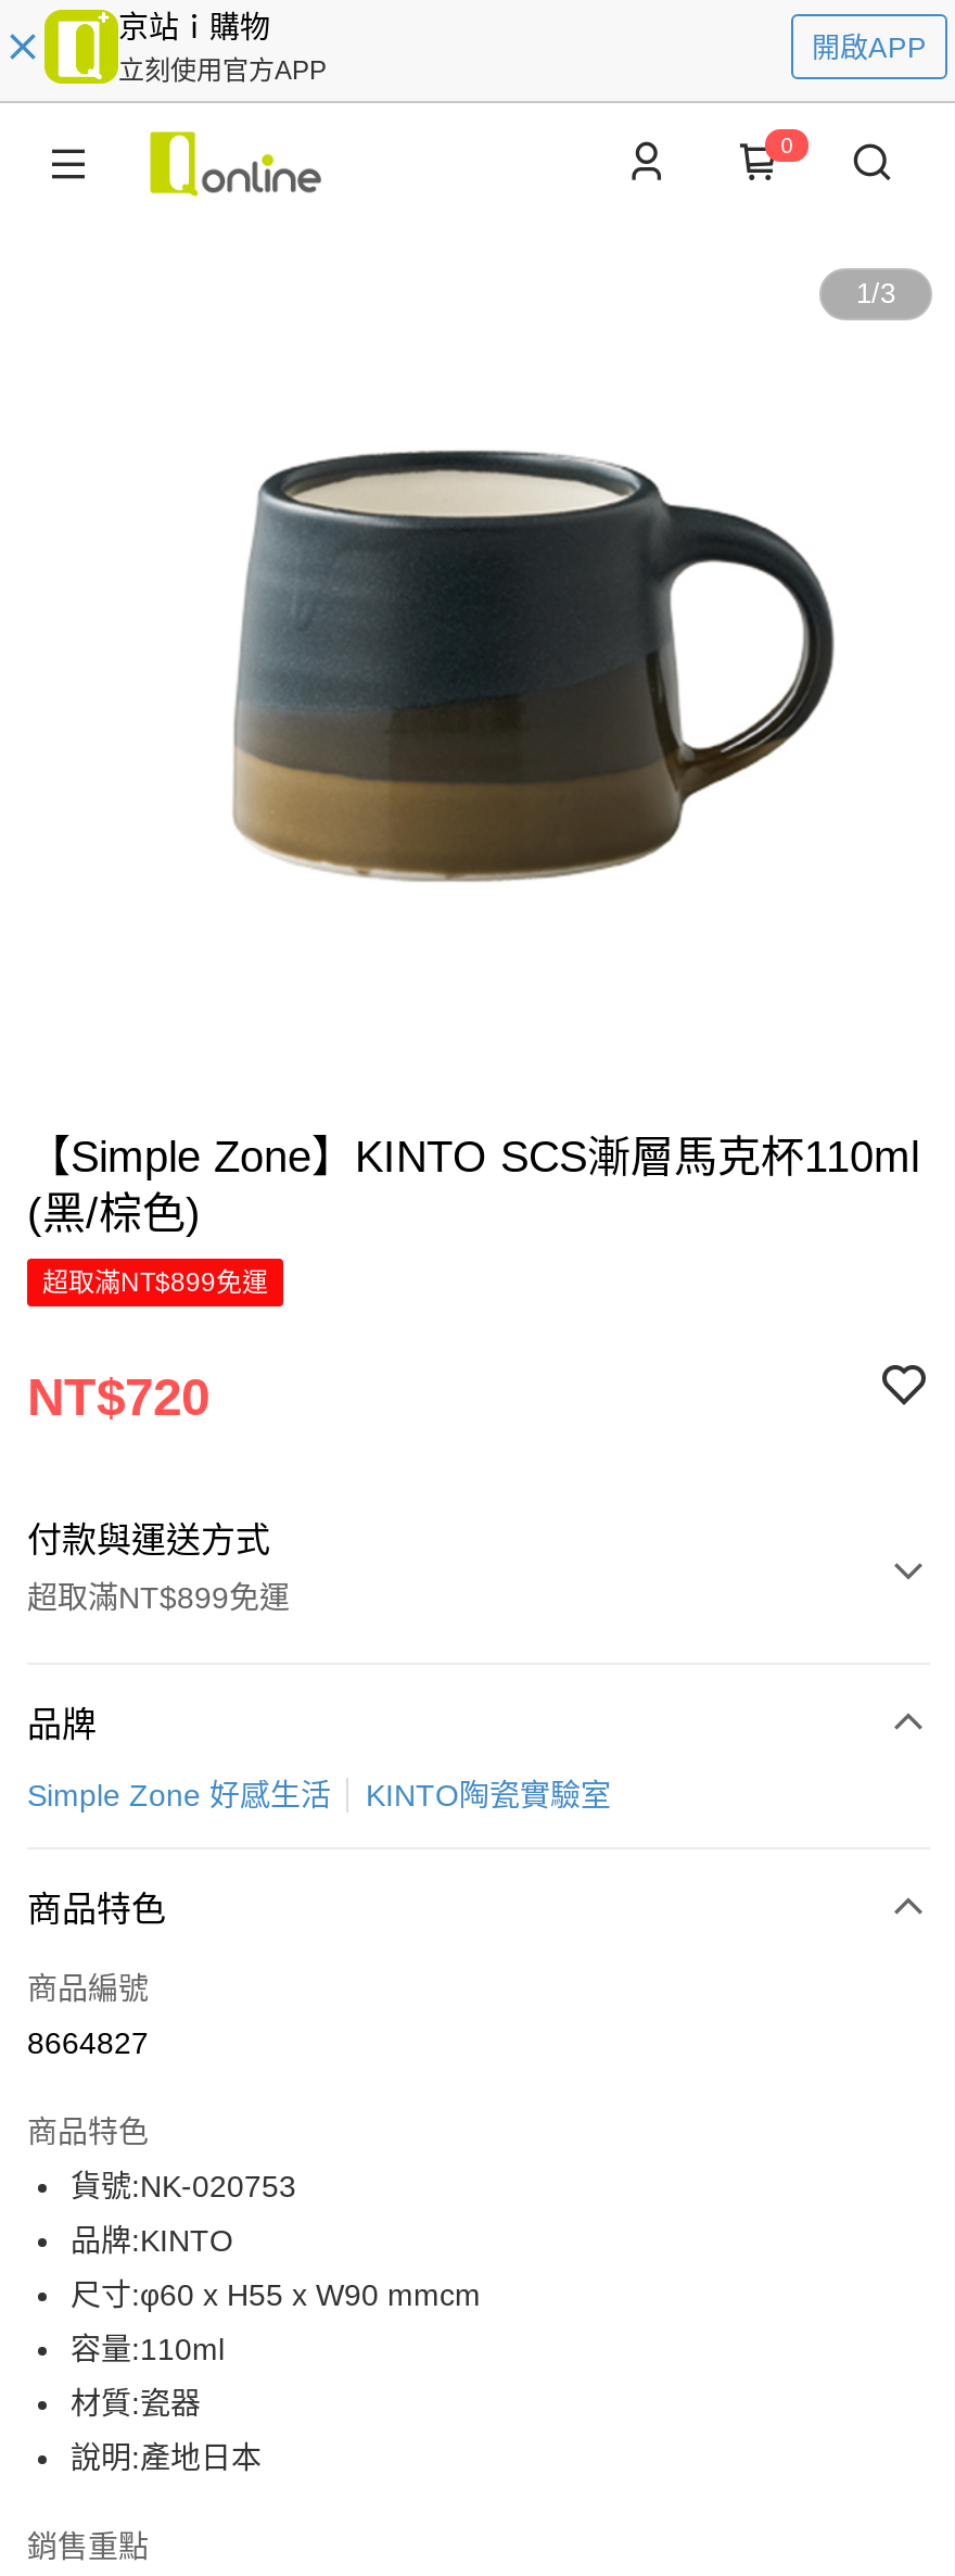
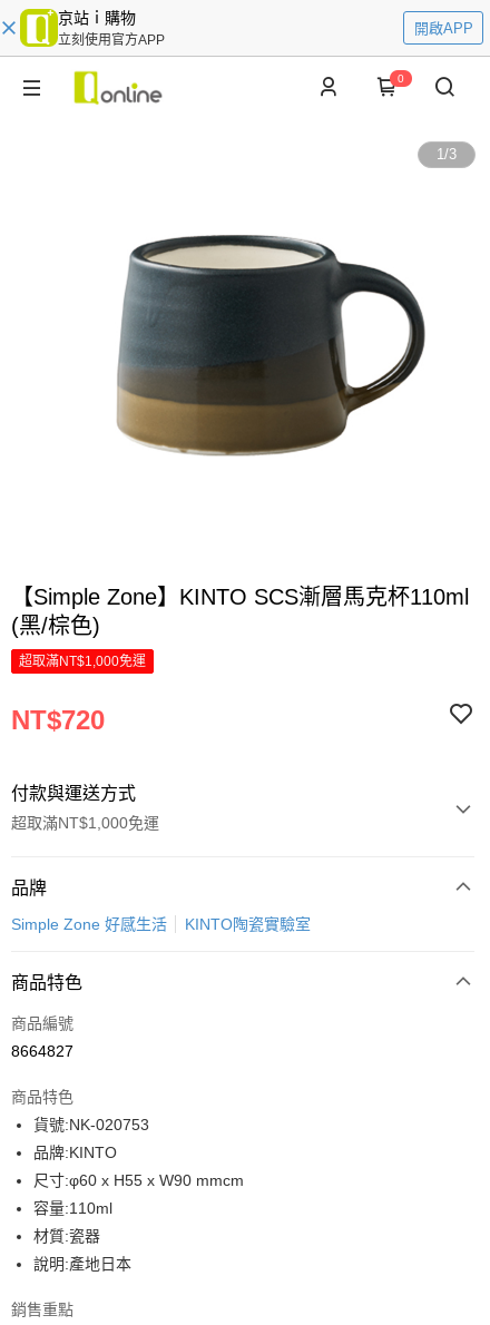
- 超取滿NT$899免運
+ 超取滿NT$1,000免運

- 超取滿NT$899免運
+ 超取滿NT$1,000免運
